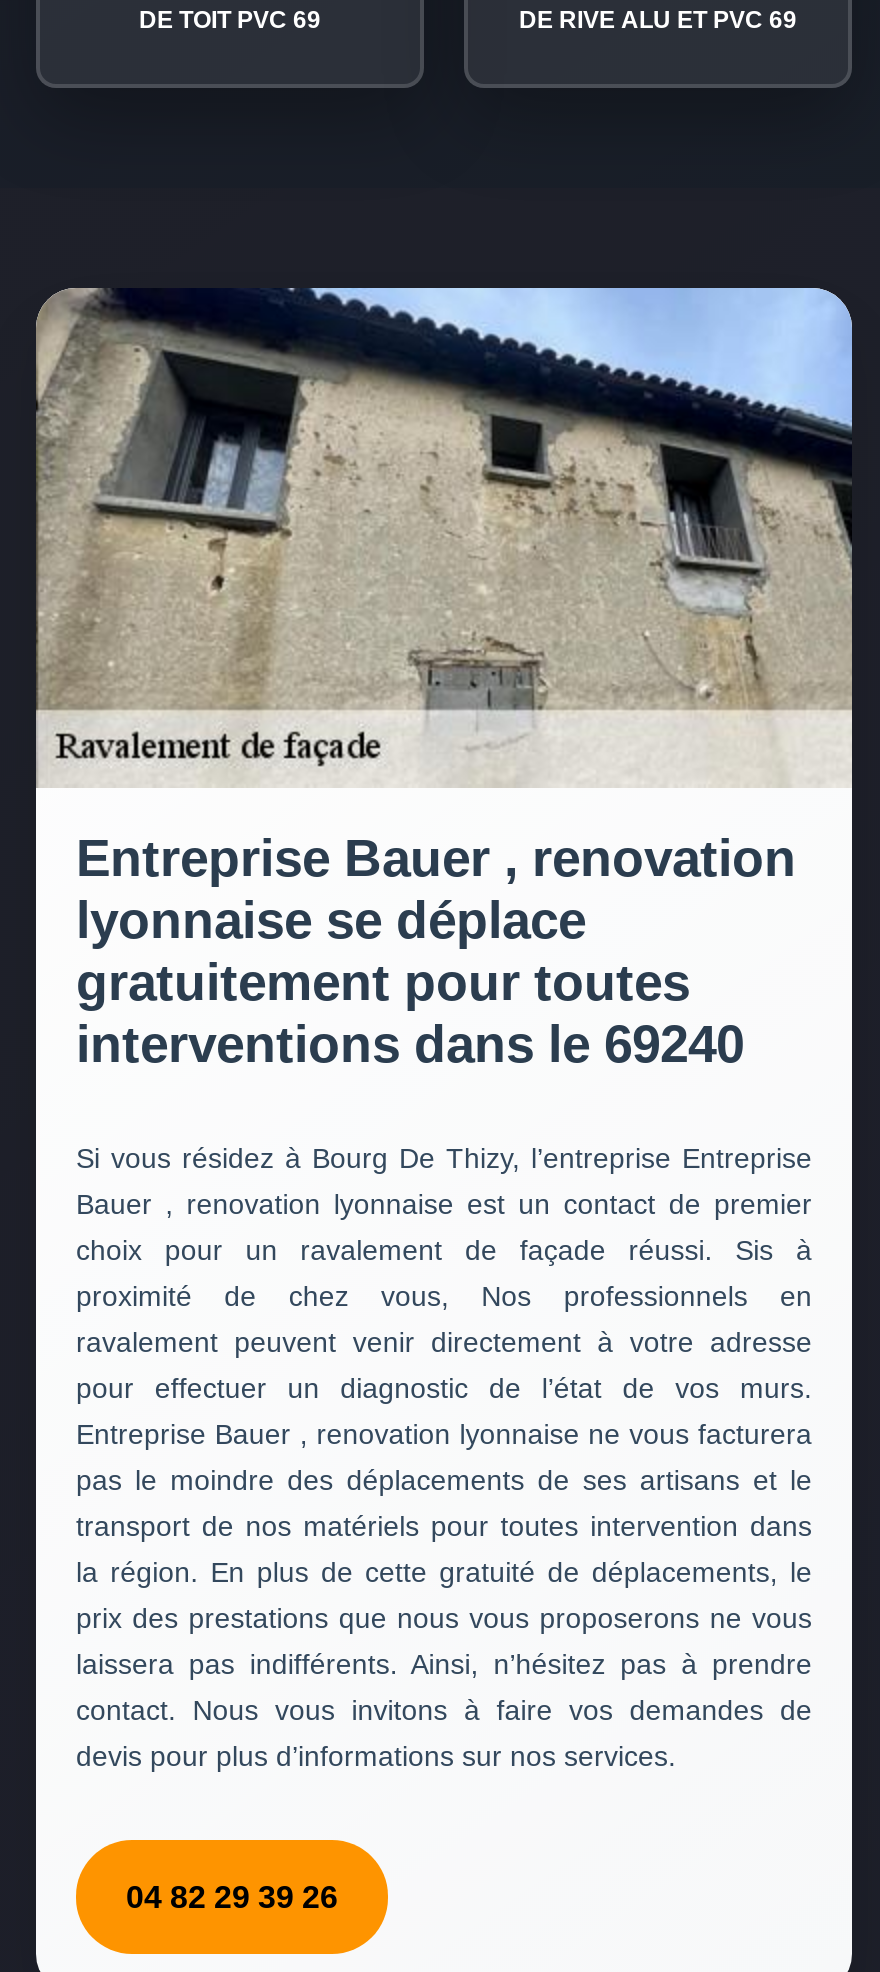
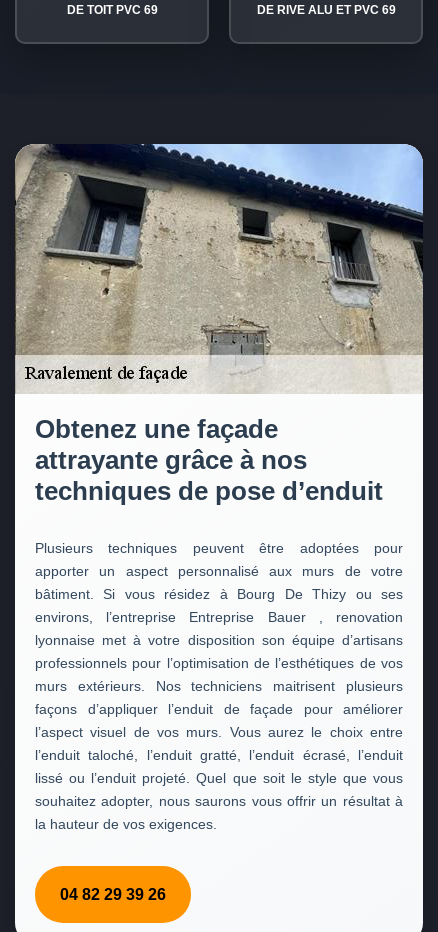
- Entreprise Bauer , renovation
- lyonnaise se déplace
- gratuitement pour toutes
- interventions dans le 69240
+ Obtenez une façade
+ attrayante grâce à nos
+ techniques de pose d’enduit

- Si vous résidez à Bourg De Thizy, l’entreprise Entreprise
- Bauer , renovation lyonnaise est un contact de premier
- choix pour un ravalement de façade réussi. Sis à
- proximité de chez vous, Nos professionnels en
- ravalement peuvent venir directement à votre adresse
- pour effectuer un diagnostic de l’état de vos murs.
- Entreprise Bauer , renovation lyonnaise ne vous facturera
- pas le moindre des déplacements de ses artisans et le
- transport de nos matériels pour toutes intervention dans
- la région. En plus de cette gratuité de déplacements, le
- prix des prestations que nous vous proposerons ne vous
- laissera pas indifférents. Ainsi, n’hésitez pas à prendre
- contact. Nous vous invitons à faire vos demandes de
- devis pour plus d’informations sur nos services.
+ Plusieurs techniques peuvent être adoptées pour
+ apporter un aspect personnalisé aux murs de votre
+ bâtiment. Si vous résidez à Bourg De Thizy ou ses
+ environs, l’entreprise Entreprise Bauer , renovation
+ lyonnaise met à votre disposition son équipe d’artisans
+ professionnels pour l’optimisation de l’esthétiques de vos
+ murs extérieurs. Nos techniciens maitrisent plusieurs
+ façons d’appliquer l’enduit de façade pour améliorer
+ l’aspect visuel de vos murs. Vous aurez le choix entre
+ l’enduit taloché, l’enduit gratté, l’enduit écrasé, l’enduit
+ lissé ou l’enduit projeté. Quel que soit le style que vous
+ souhaitez adopter, nous saurons vous offrir un résultat à
+ la hauteur de vos exigences.
